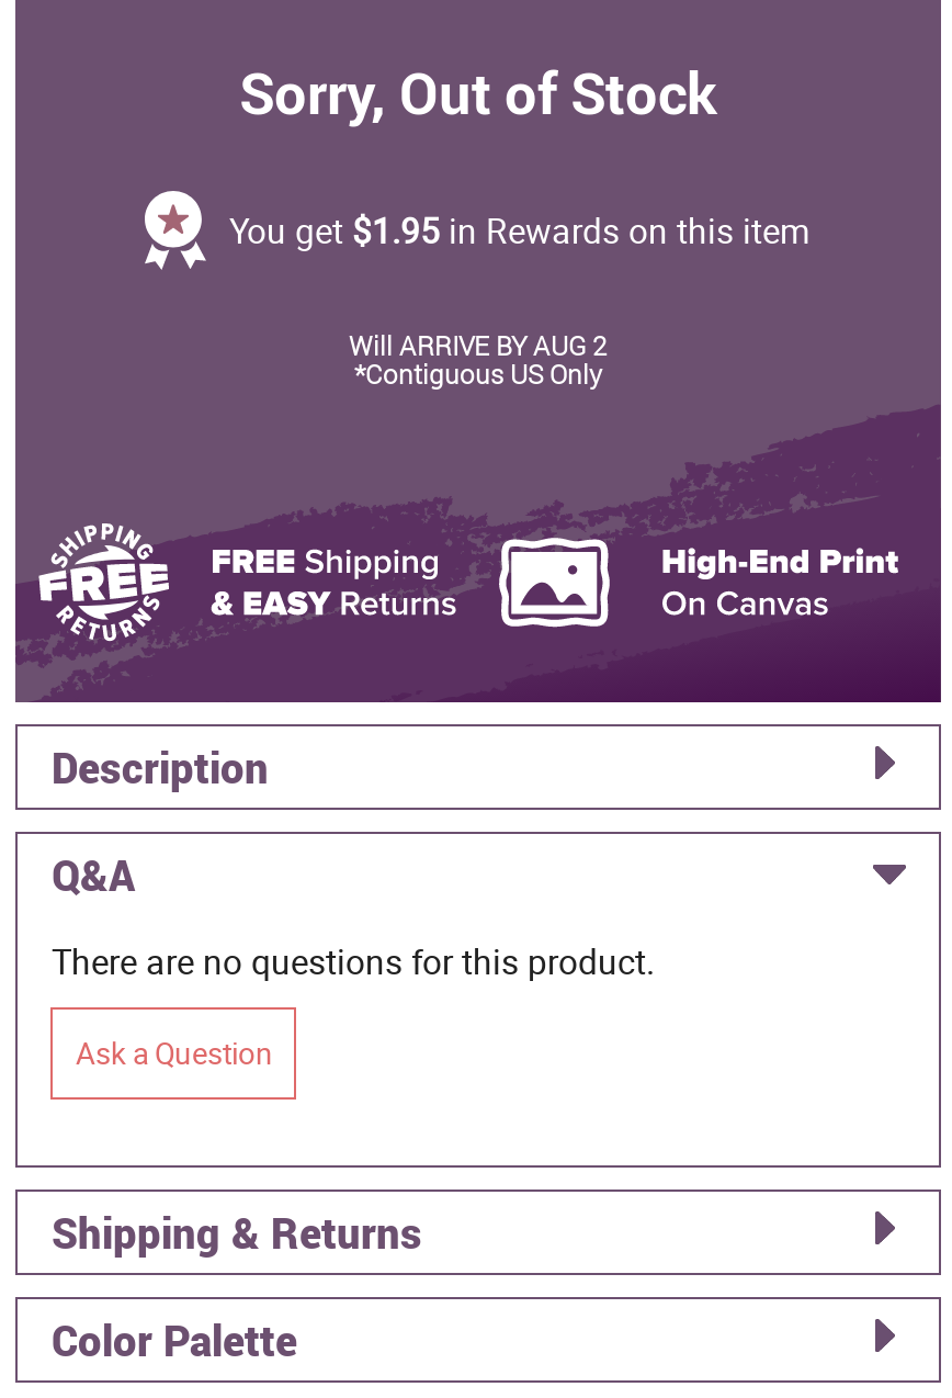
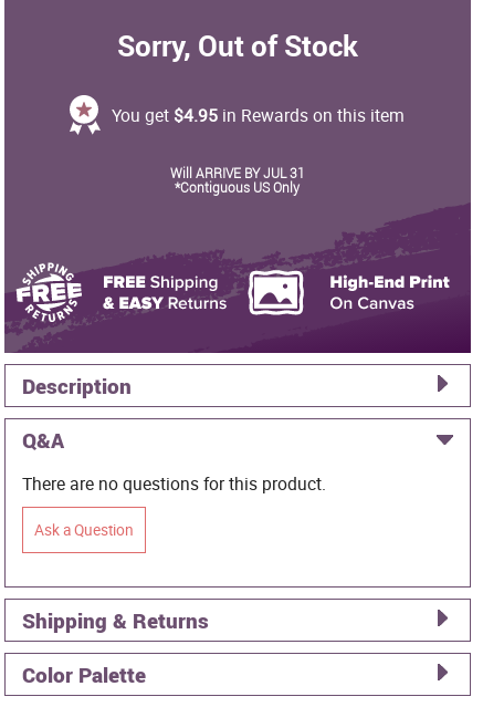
- You get $1.95 in Rewards on this item
+ You get $4.95 in Rewards on this item

- Will ARRIVE BY AUG 2
+ Will ARRIVE BY JUL 31
